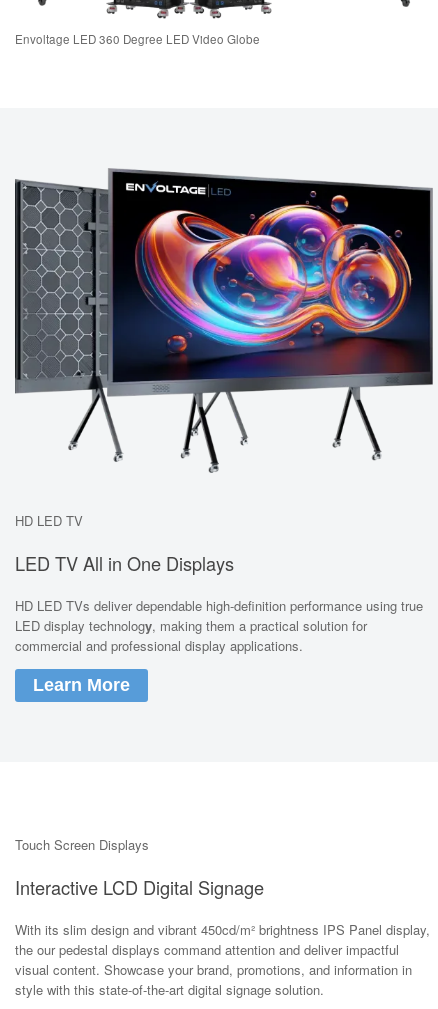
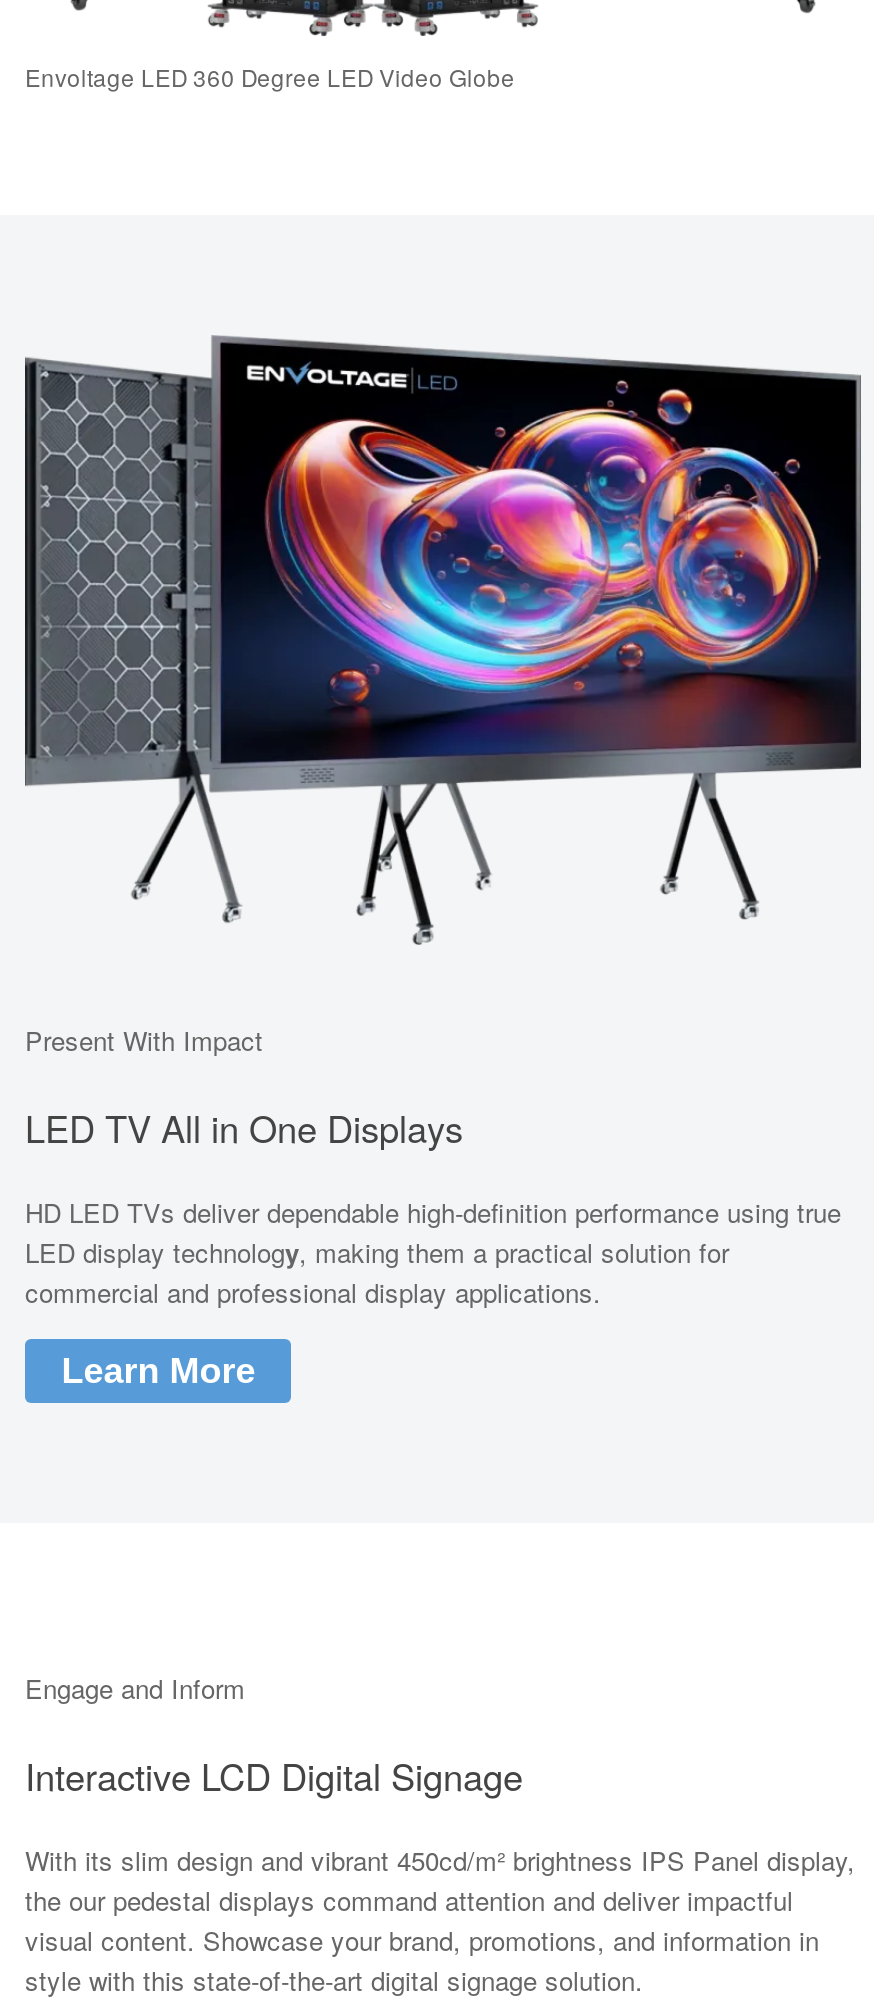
- HD LED TV
+ Present With Impact

- Touch Screen Displays
+ Engage and Inform
